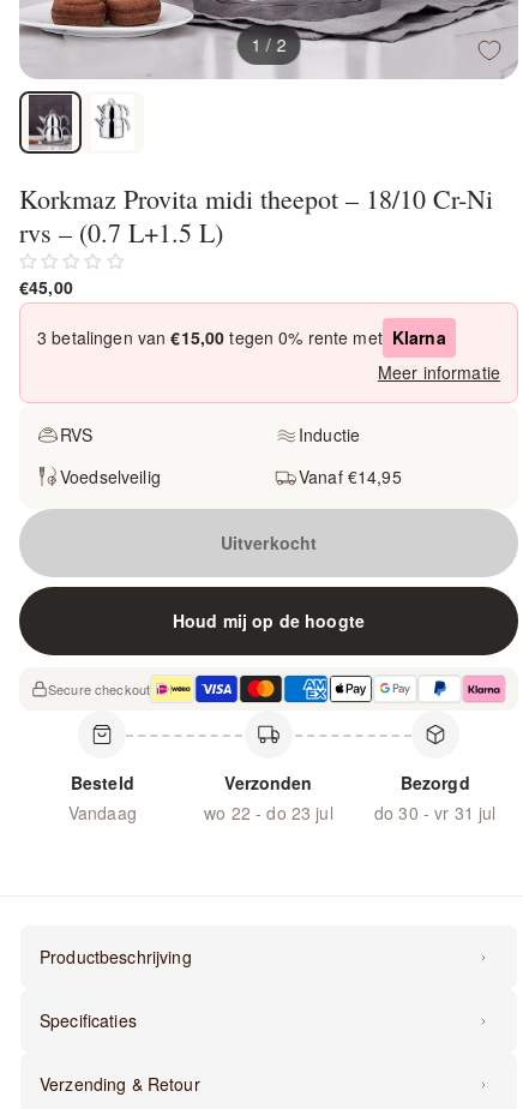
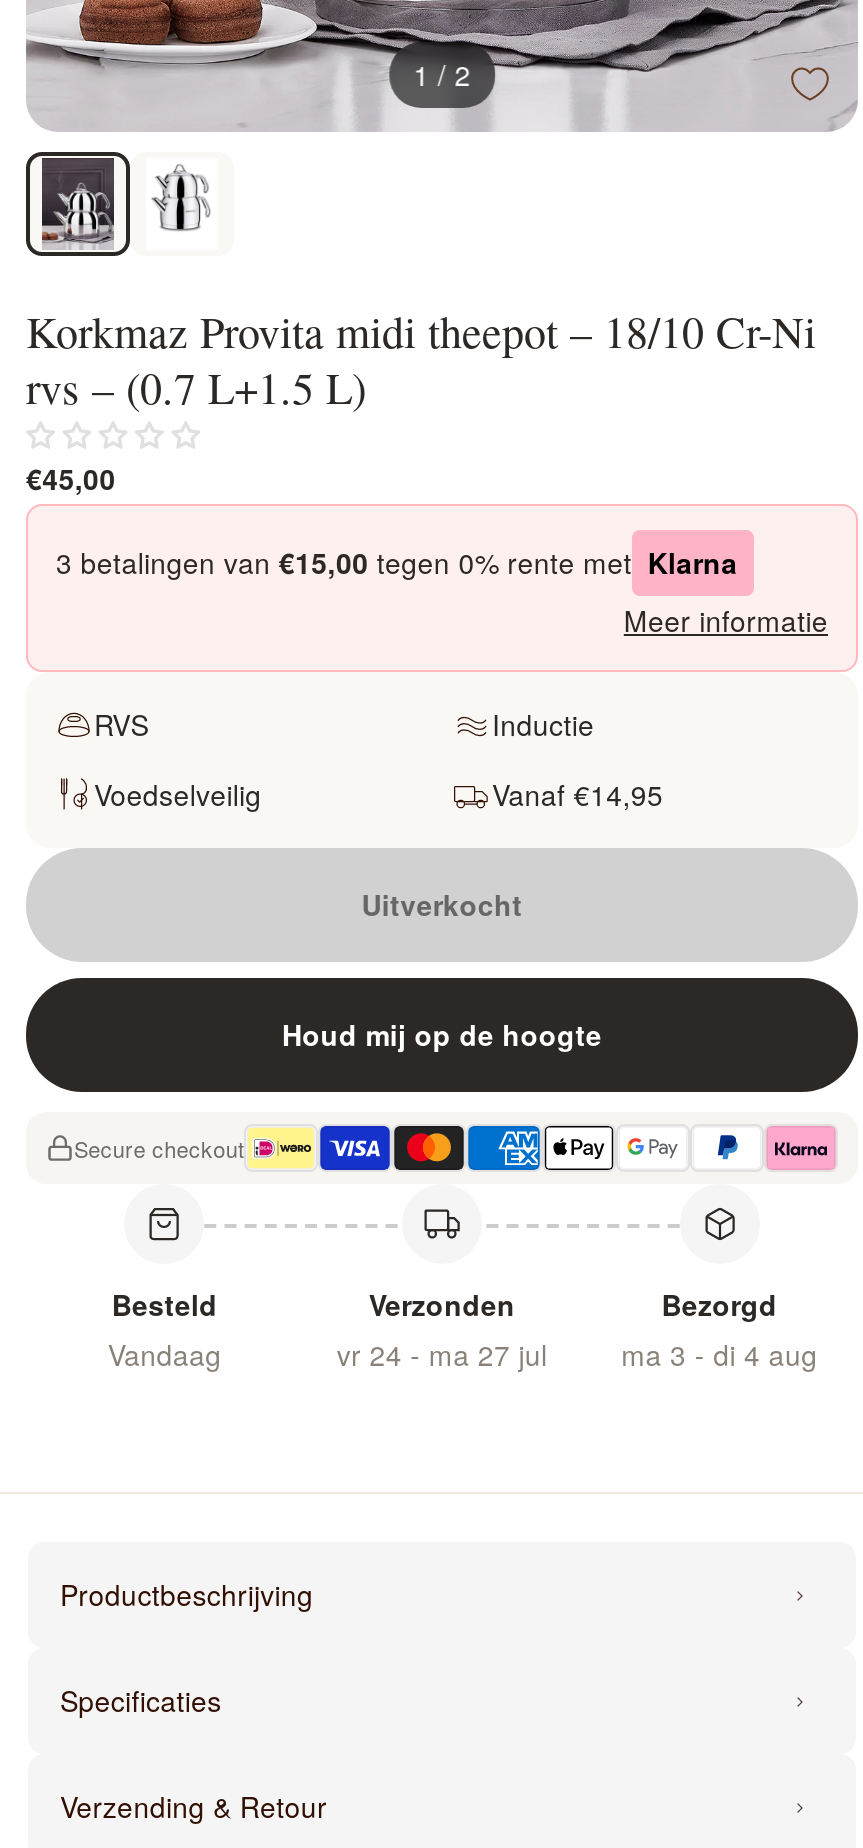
- wo 22 - do 23 jul
+ vr 24 - ma 27 jul

- do 30 - vr 31 jul
+ ma 3 - di 4 aug
